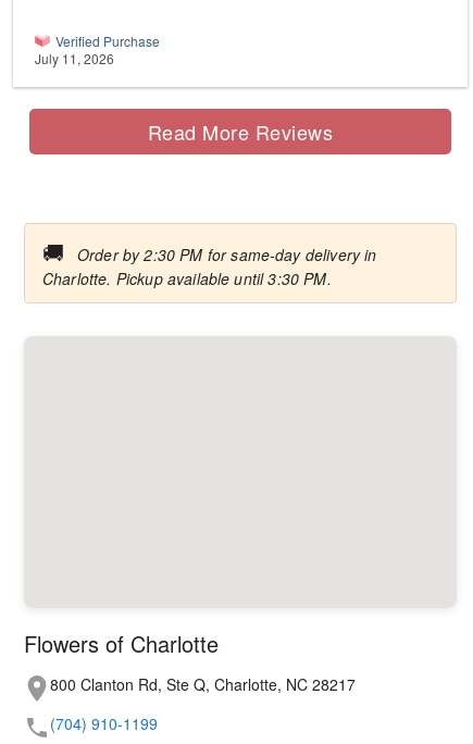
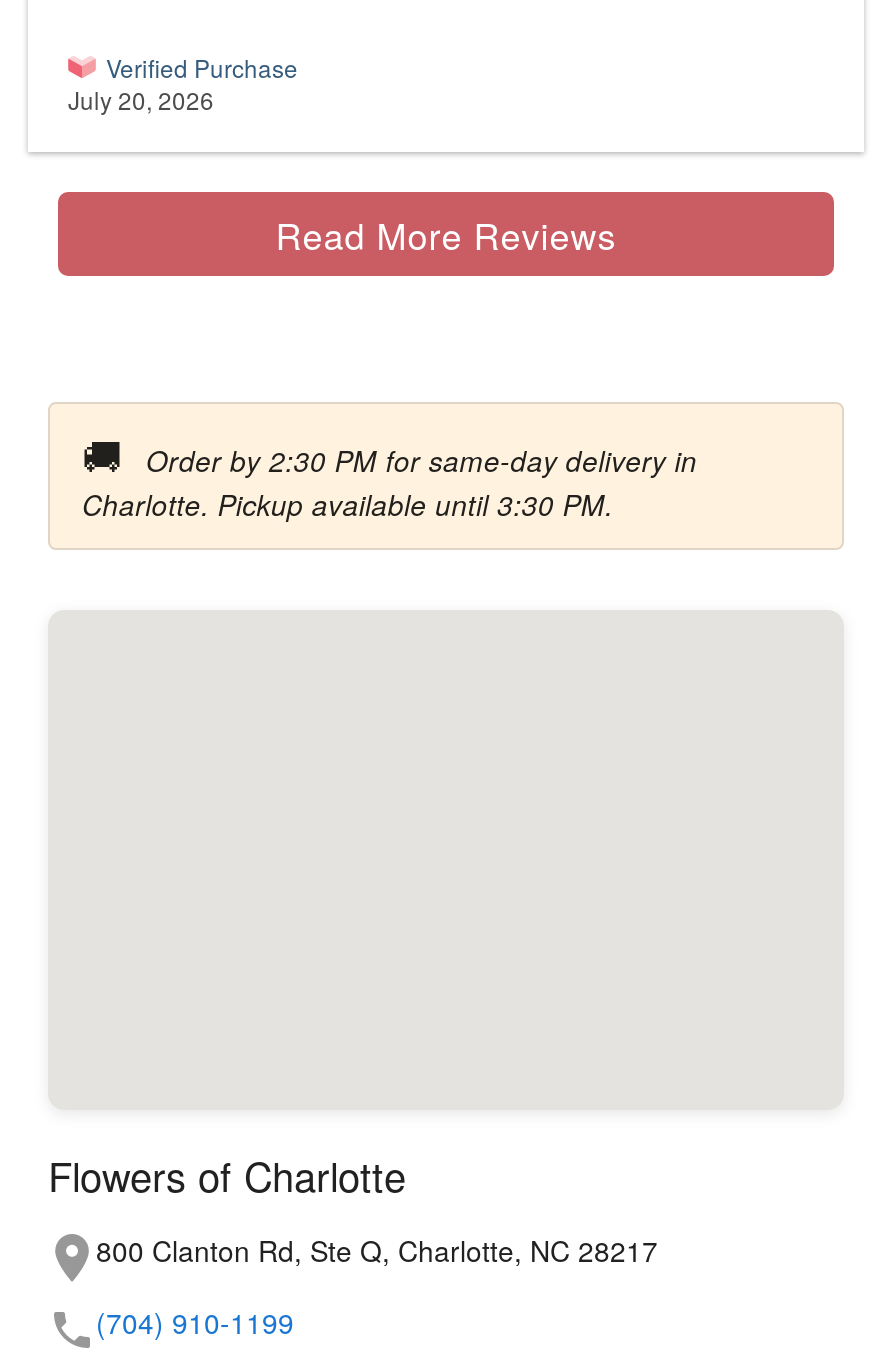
- July 11, 2026
+ July 20, 2026
